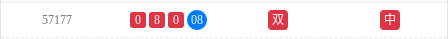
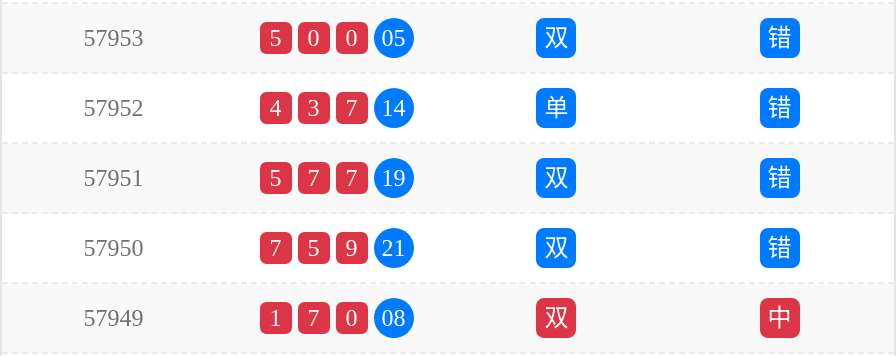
- 57177
+ 57953
+ 5

- 8
+ 0
+ 05
+ 双
+ 错
+ 57952
+ 4
+ 3
+ 7
+ 14
+ 单
+ 错
+ 57951
+ 5
+ 7
+ 7
+ 19
+ 双
+ 错
+ 57950
+ 7
+ 5
+ 9
+ 21
+ 双
+ 错
+ 57949
+ 1
+ 7
